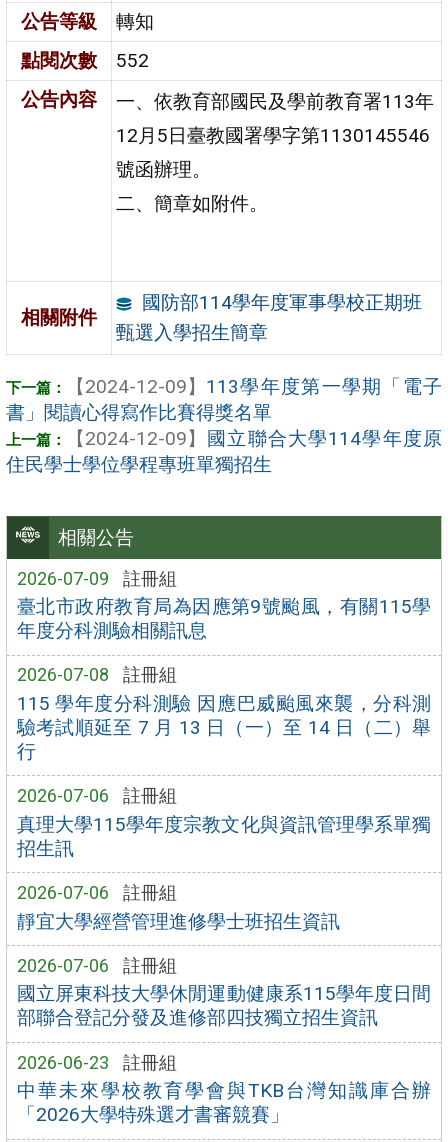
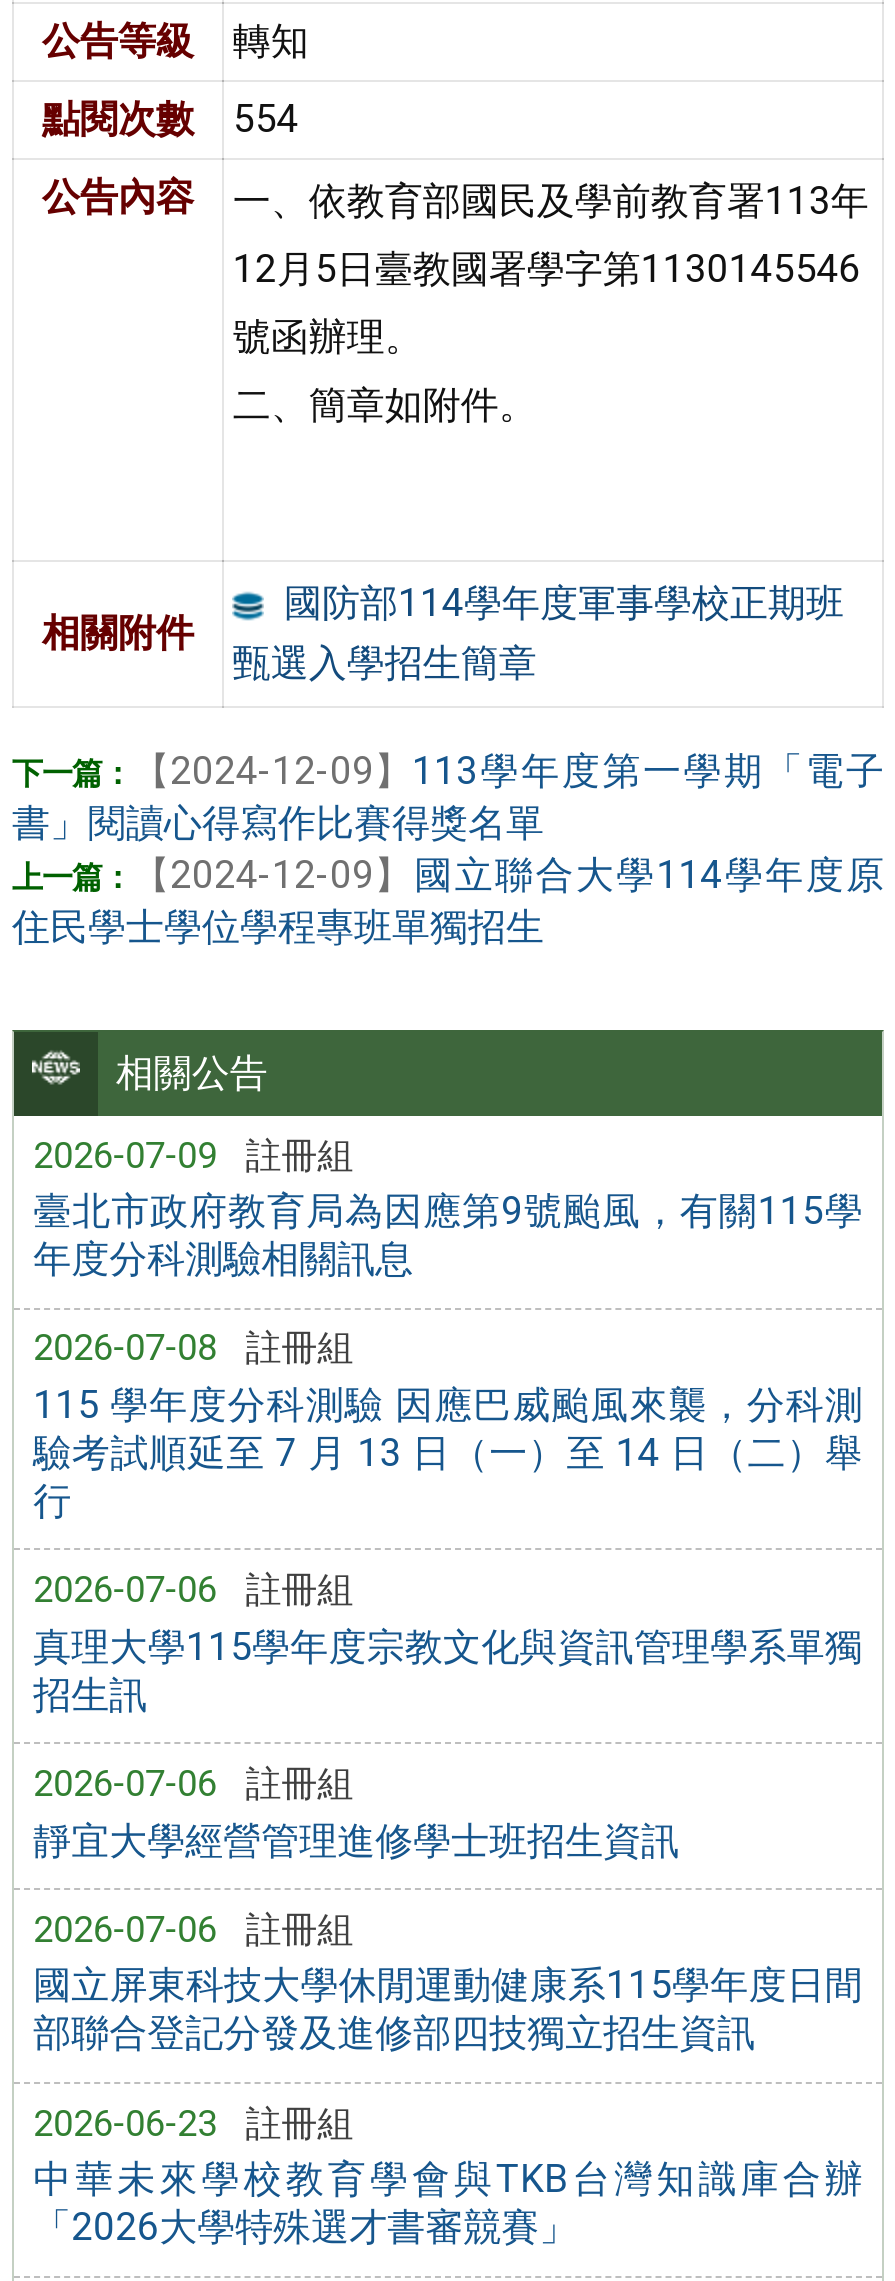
- 點閱次數 552
+ 點閱次數 554
